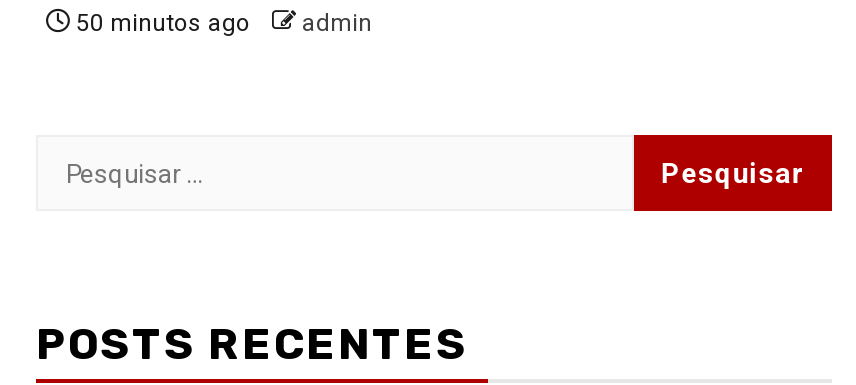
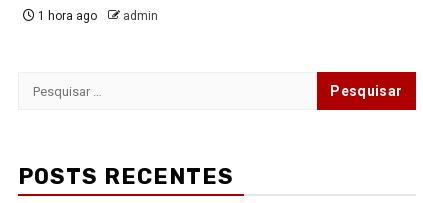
- 50 minutos ago admin
+ 1 hora ago admin
